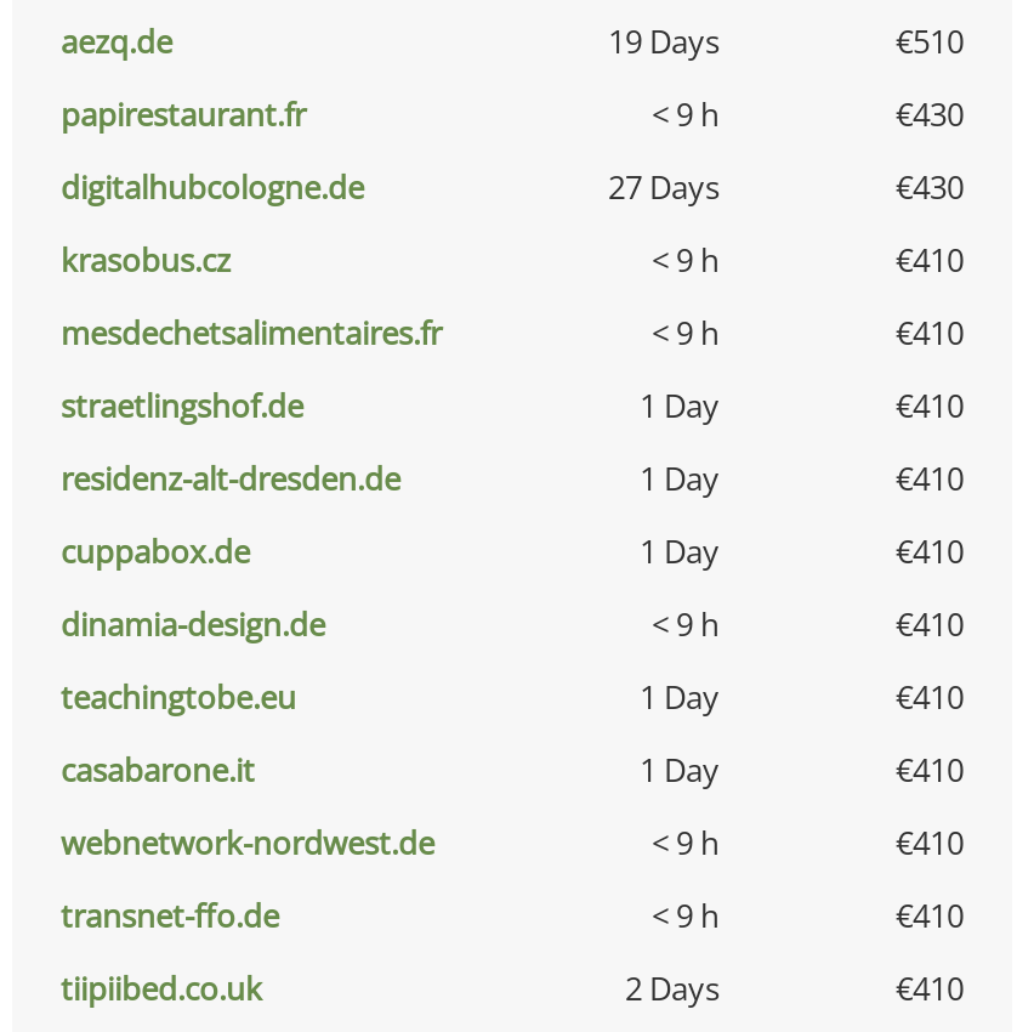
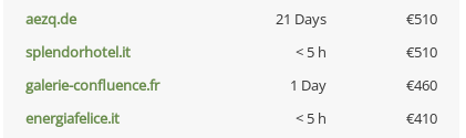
- 19 Days
+ 21 Days

- papirestaurant.fr
- < 9 h
- €430
- digitalhubcologne.de
- 27 Days
- €430
- krasobus.cz
- < 9 h
- €410
- mesdechetsalimentaires.fr
- < 9 h
- €410
- straetlingshof.de
+ splendorhotel.it
+ < 5 h
+ €510
+ galerie-confluence.fr

- €410
- residenz-alt-dresden.de
- 1 Day
- €410
- cuppabox.de
- 1 Day
- €410
- dinamia-design.de
- < 9 h
- €410
- teachingtobe.eu
- 1 Day
- €410
- casabarone.it
- 1 Day
- €410
- webnetwork-nordwest.de
- < 9 h
- €410
- transnet-ffo.de
- < 9 h
- €410
- tiipiibed.co.uk
- 2 Days
+ €460
+ energiafelice.it
+ < 5 h
